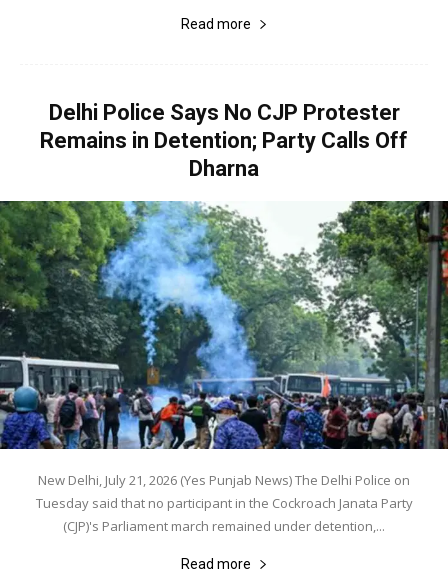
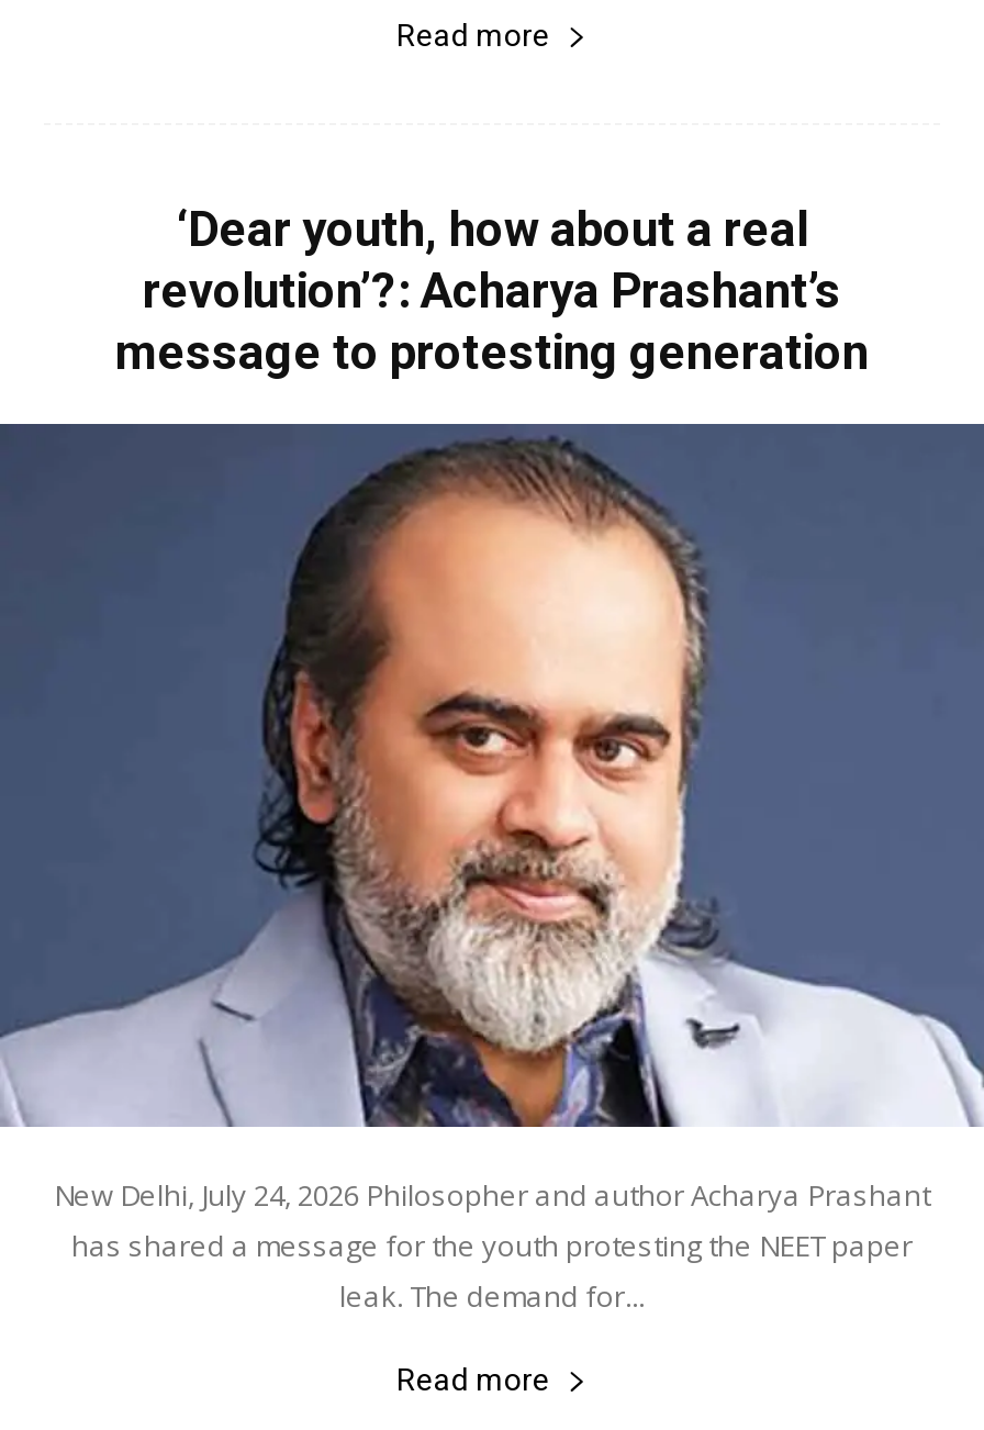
- Delhi Police Says No CJP Protester
- Remains in Detention; Party Calls Off
- Dharna
+ ‘Dear youth, how about a real
+ revolution’?: Acharya Prashant’s
+ message to protesting generation

- [image]
- New Delhi, July 21, 2026 (Yes Punjab News) The Delhi Police on
- Tuesday said that no participant in the Cockroach Janata Party
- (CJP)'s Parliament march remained under detention,...
+ [image]
+ New Delhi, July 24, 2026 Philosopher and author Acharya Prashant
+ has shared a message for the youth protesting the NEET paper
+ leak. The demand for...
